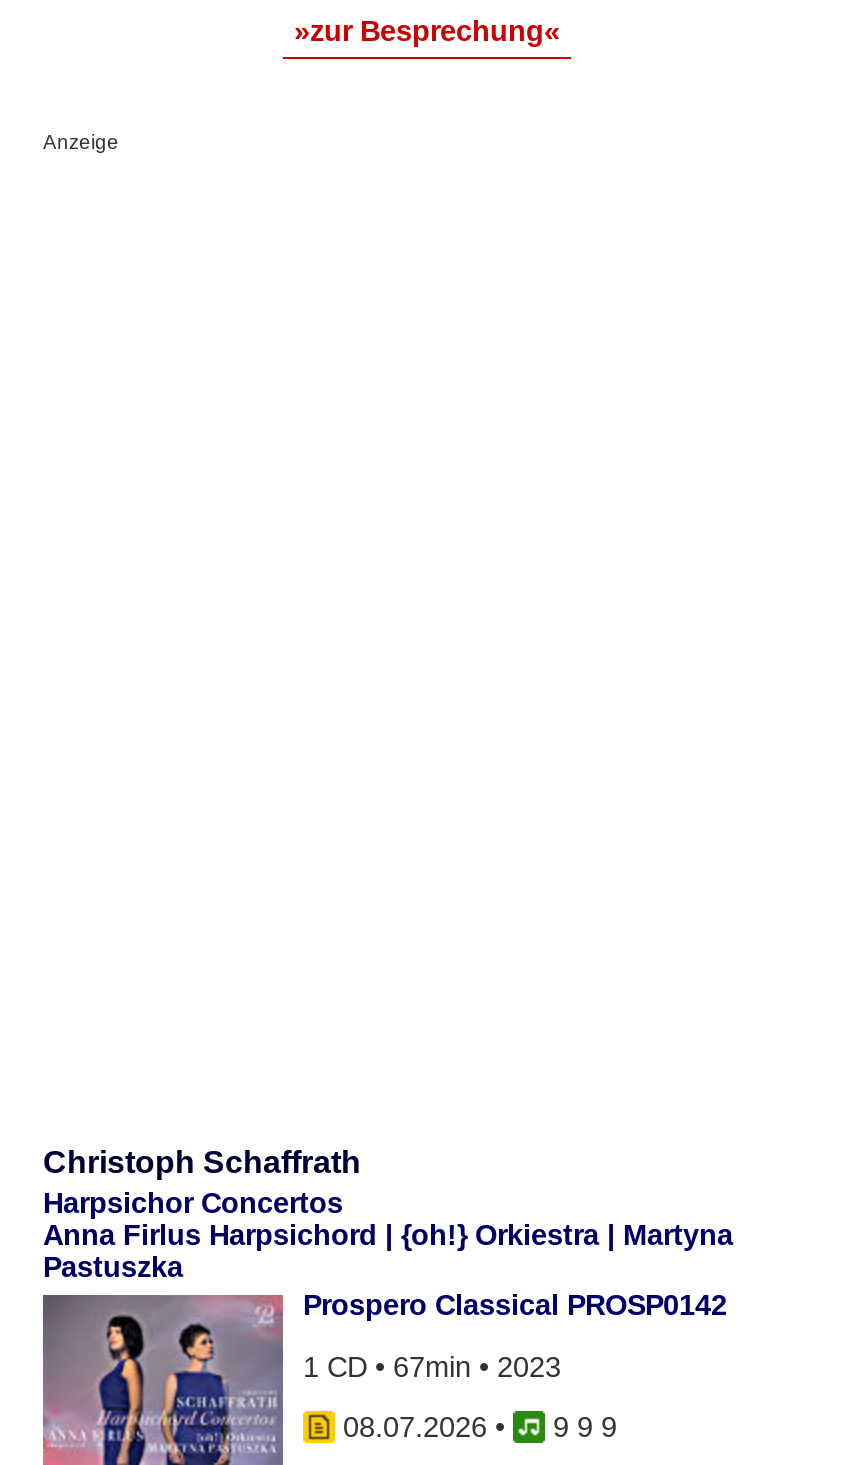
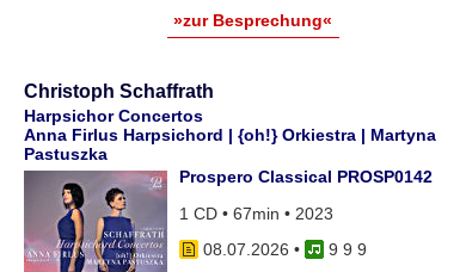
- Anzeige
